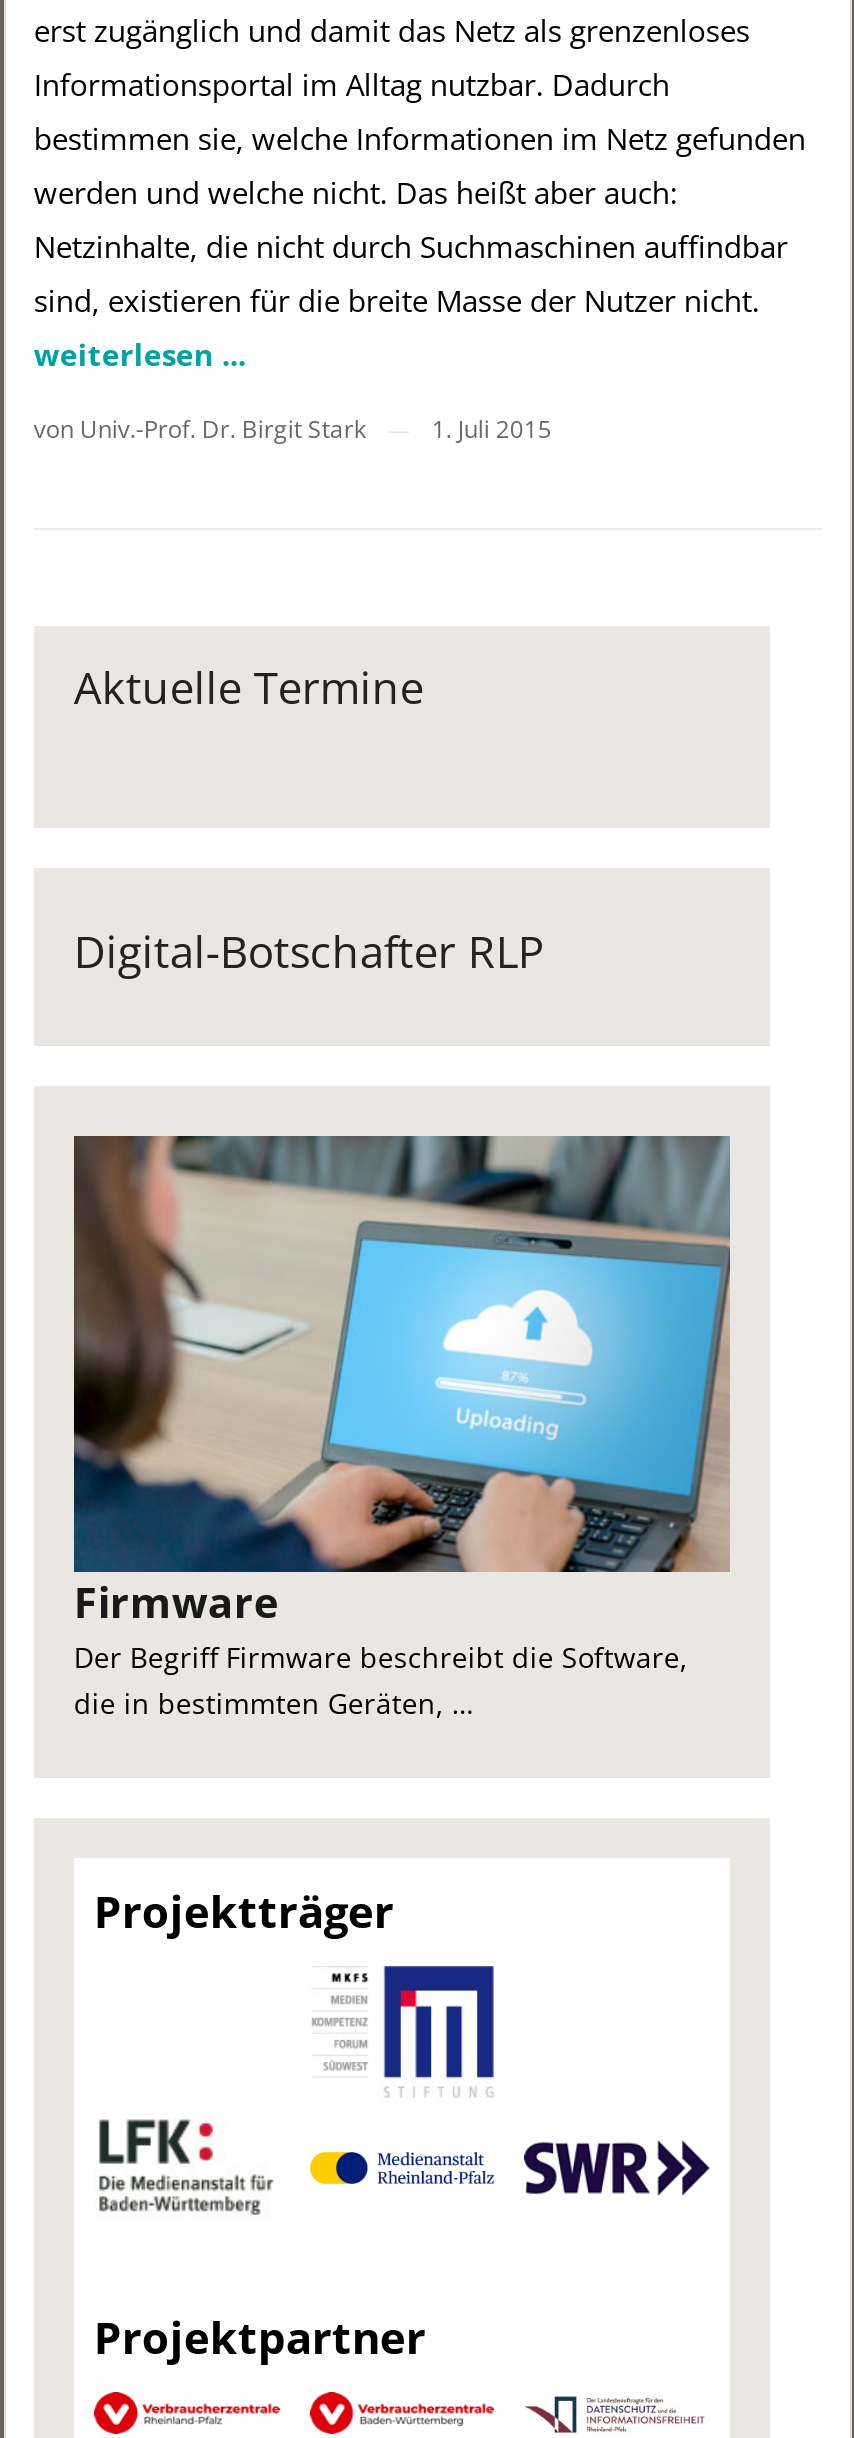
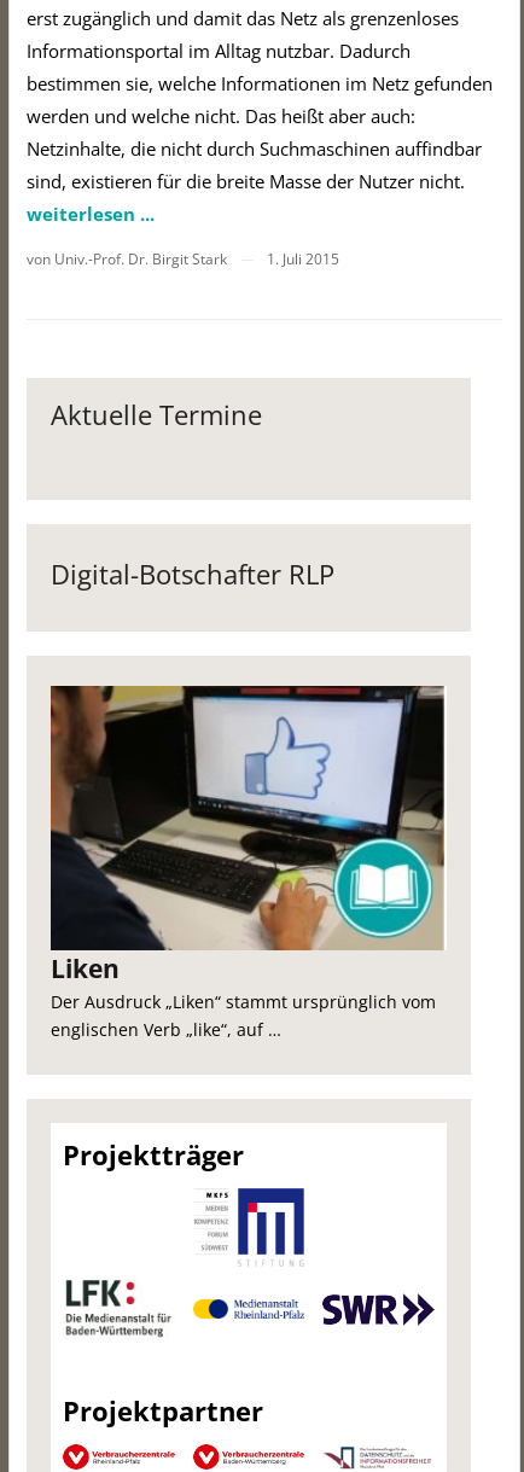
- [image]
- Firmware
- Der Begriff Firmware beschreibt die Software,
- die in bestimmten Geräten, …
+ [image]
+ Liken
+ Der Ausdruck „Liken“ stammt ursprünglich vom
+ englischen Verb „like“, auf …
